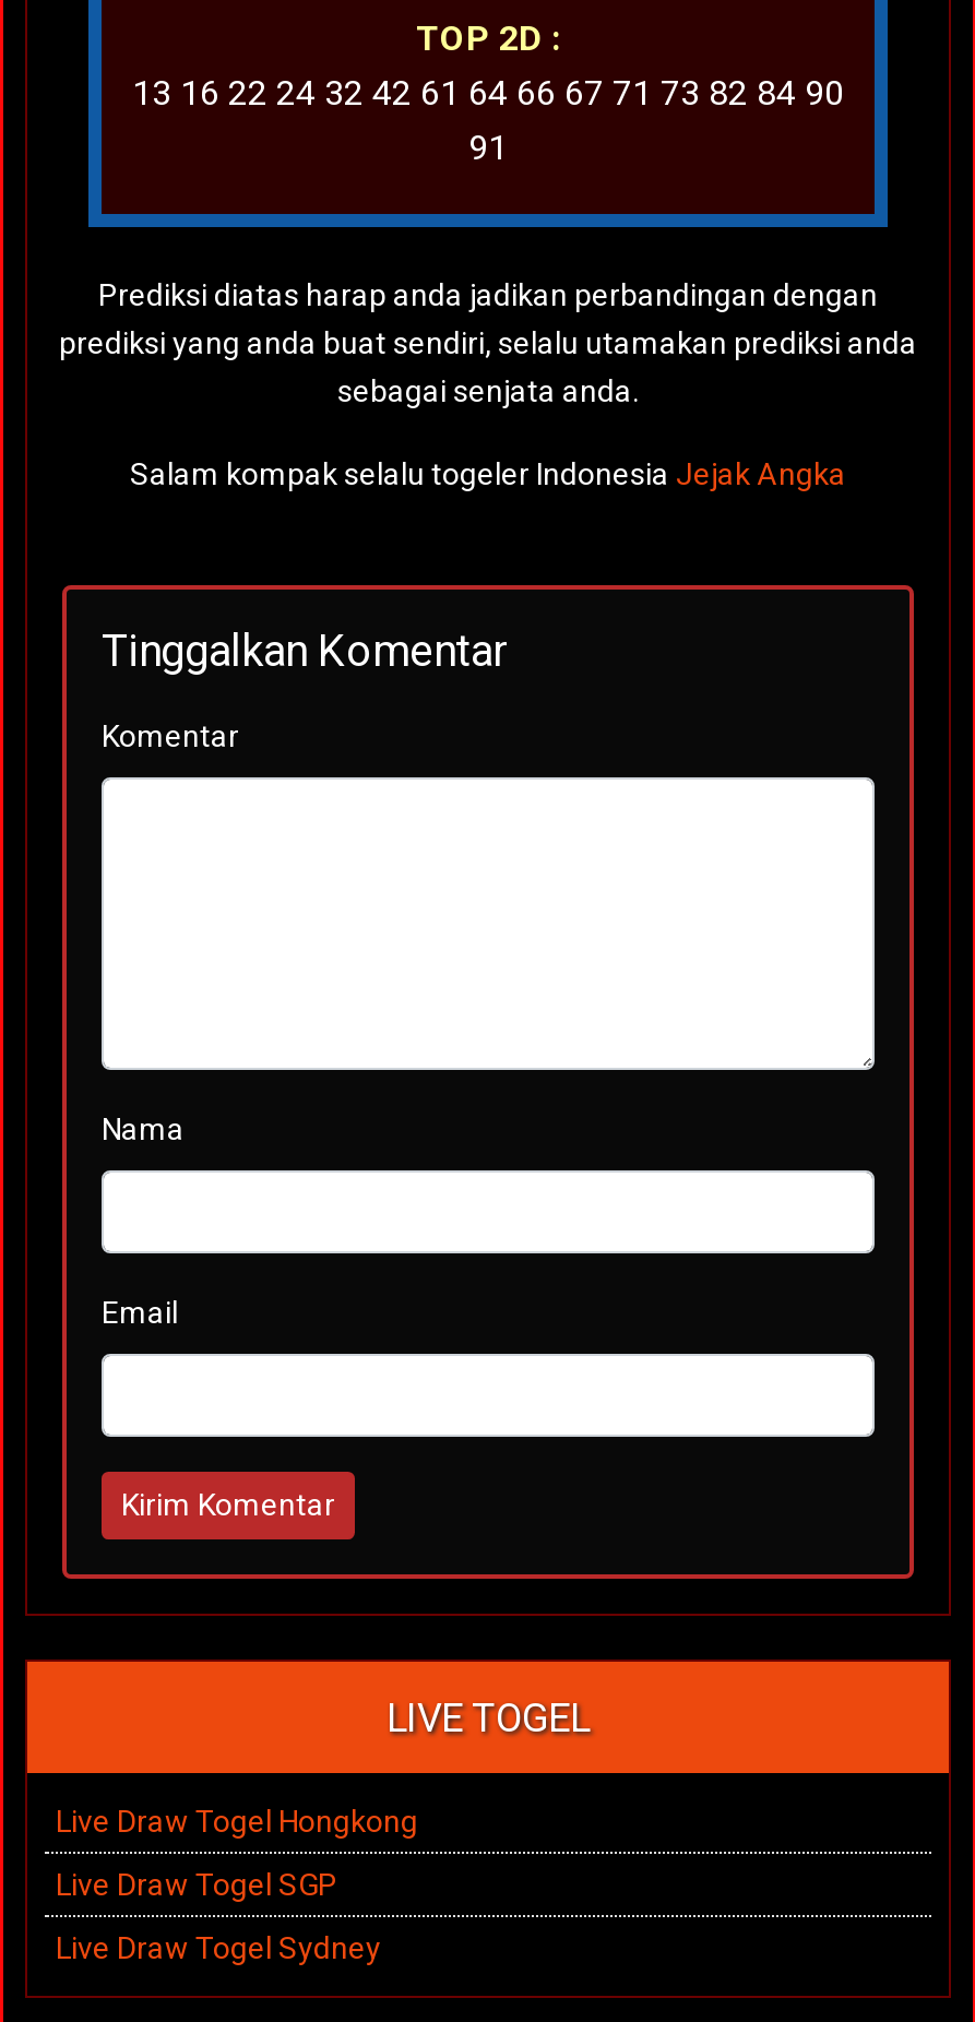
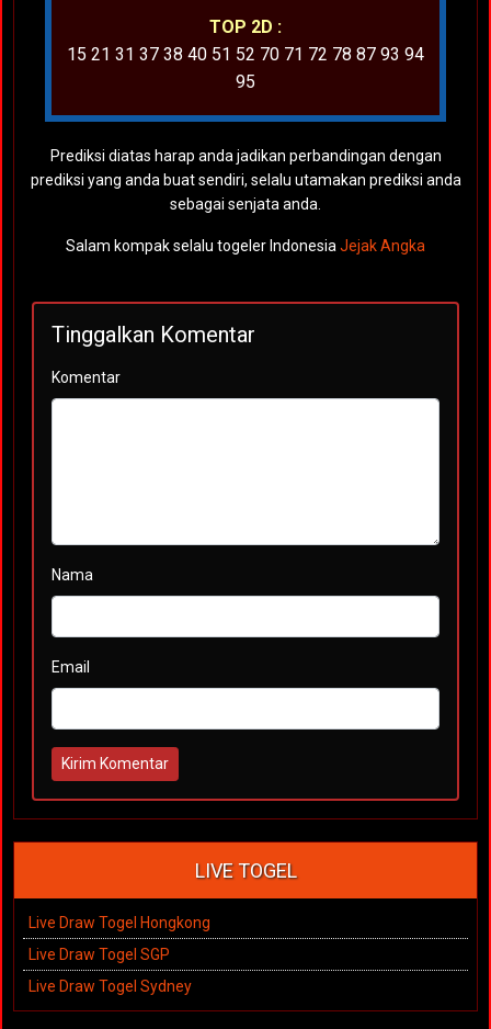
- 13 16 22 24 32 42 61 64 66 67 71 73 82 84 90
+ 15 21 31 37 38 40 51 52 70 71 72 78 87 93 94

- 91
+ 95
